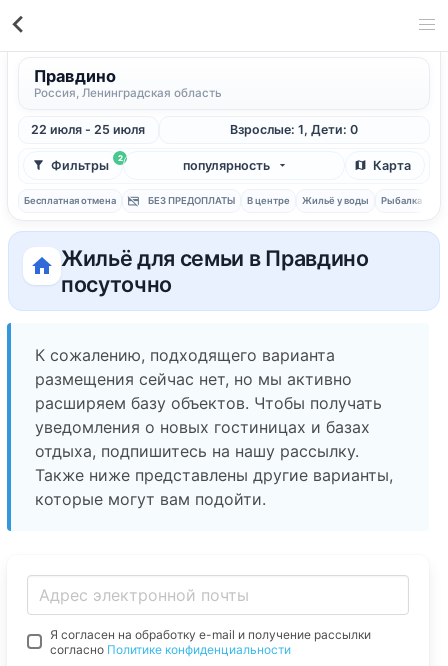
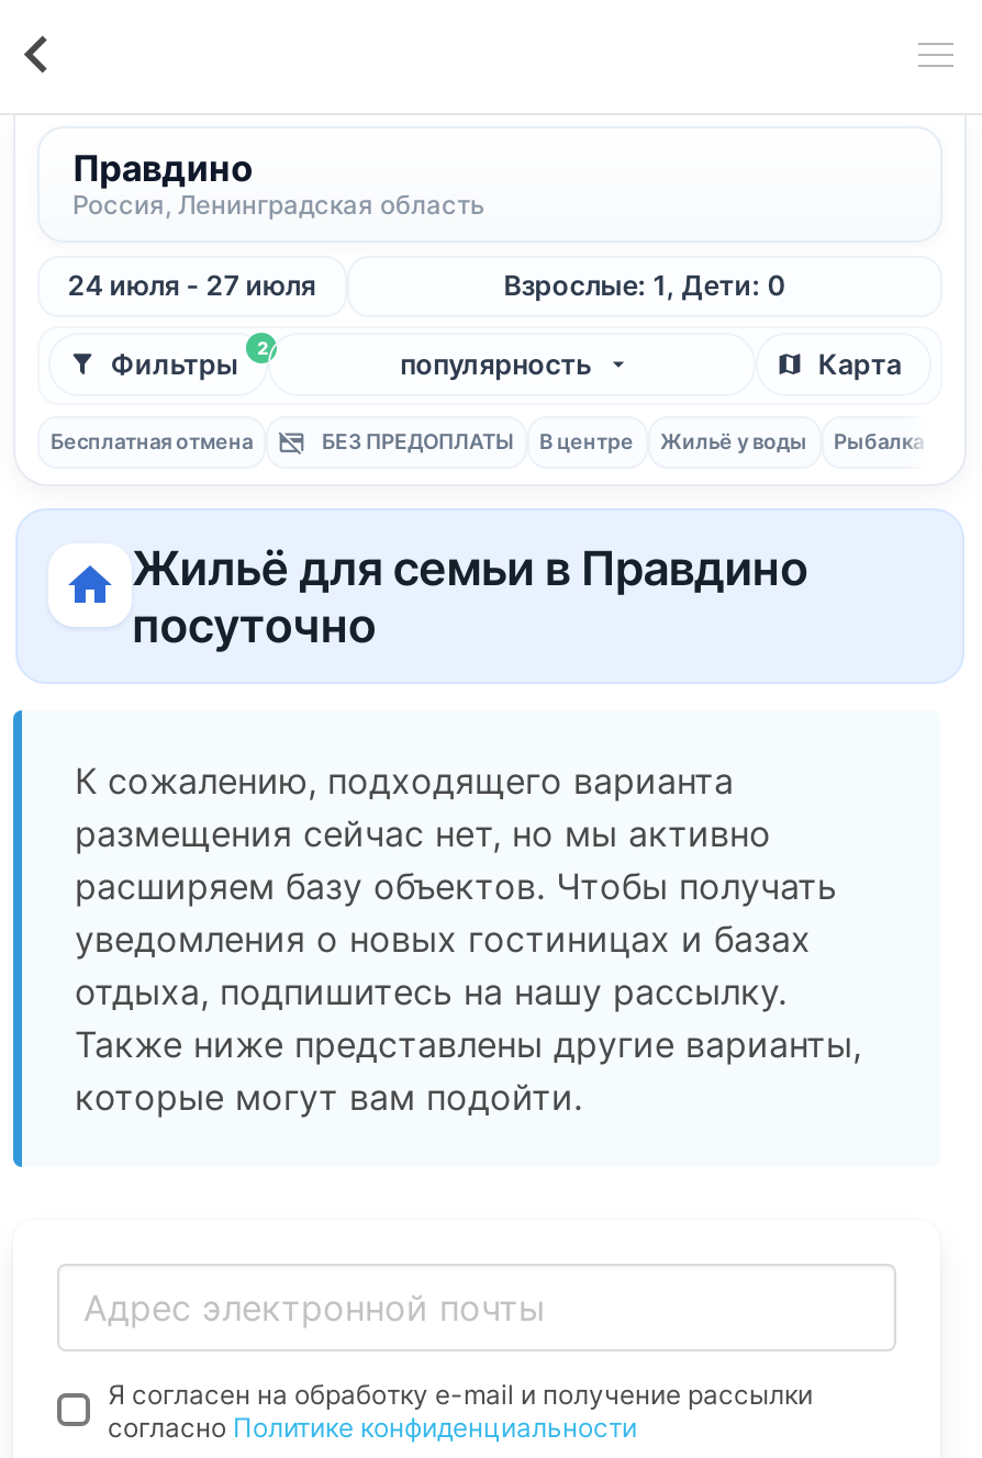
- 22 июля - 25 июля
+ 24 июля - 27 июля
